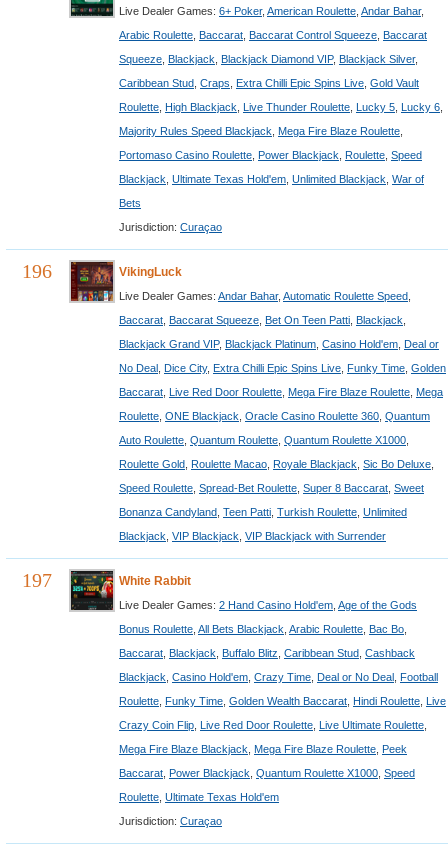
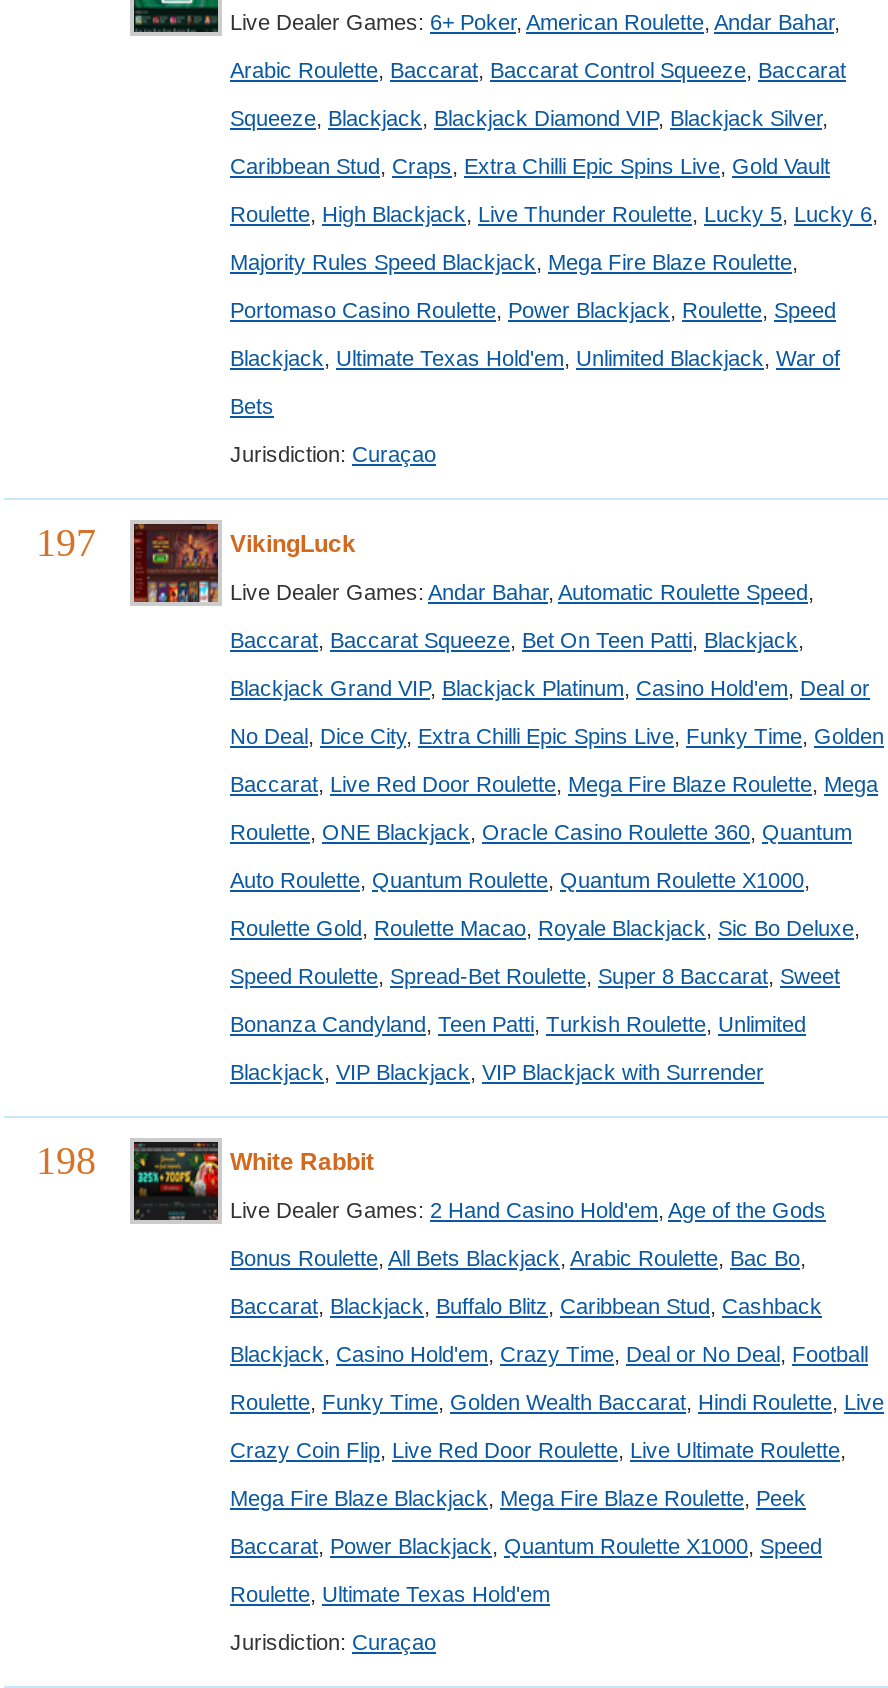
- 196
+ 197

- 197
+ 198
